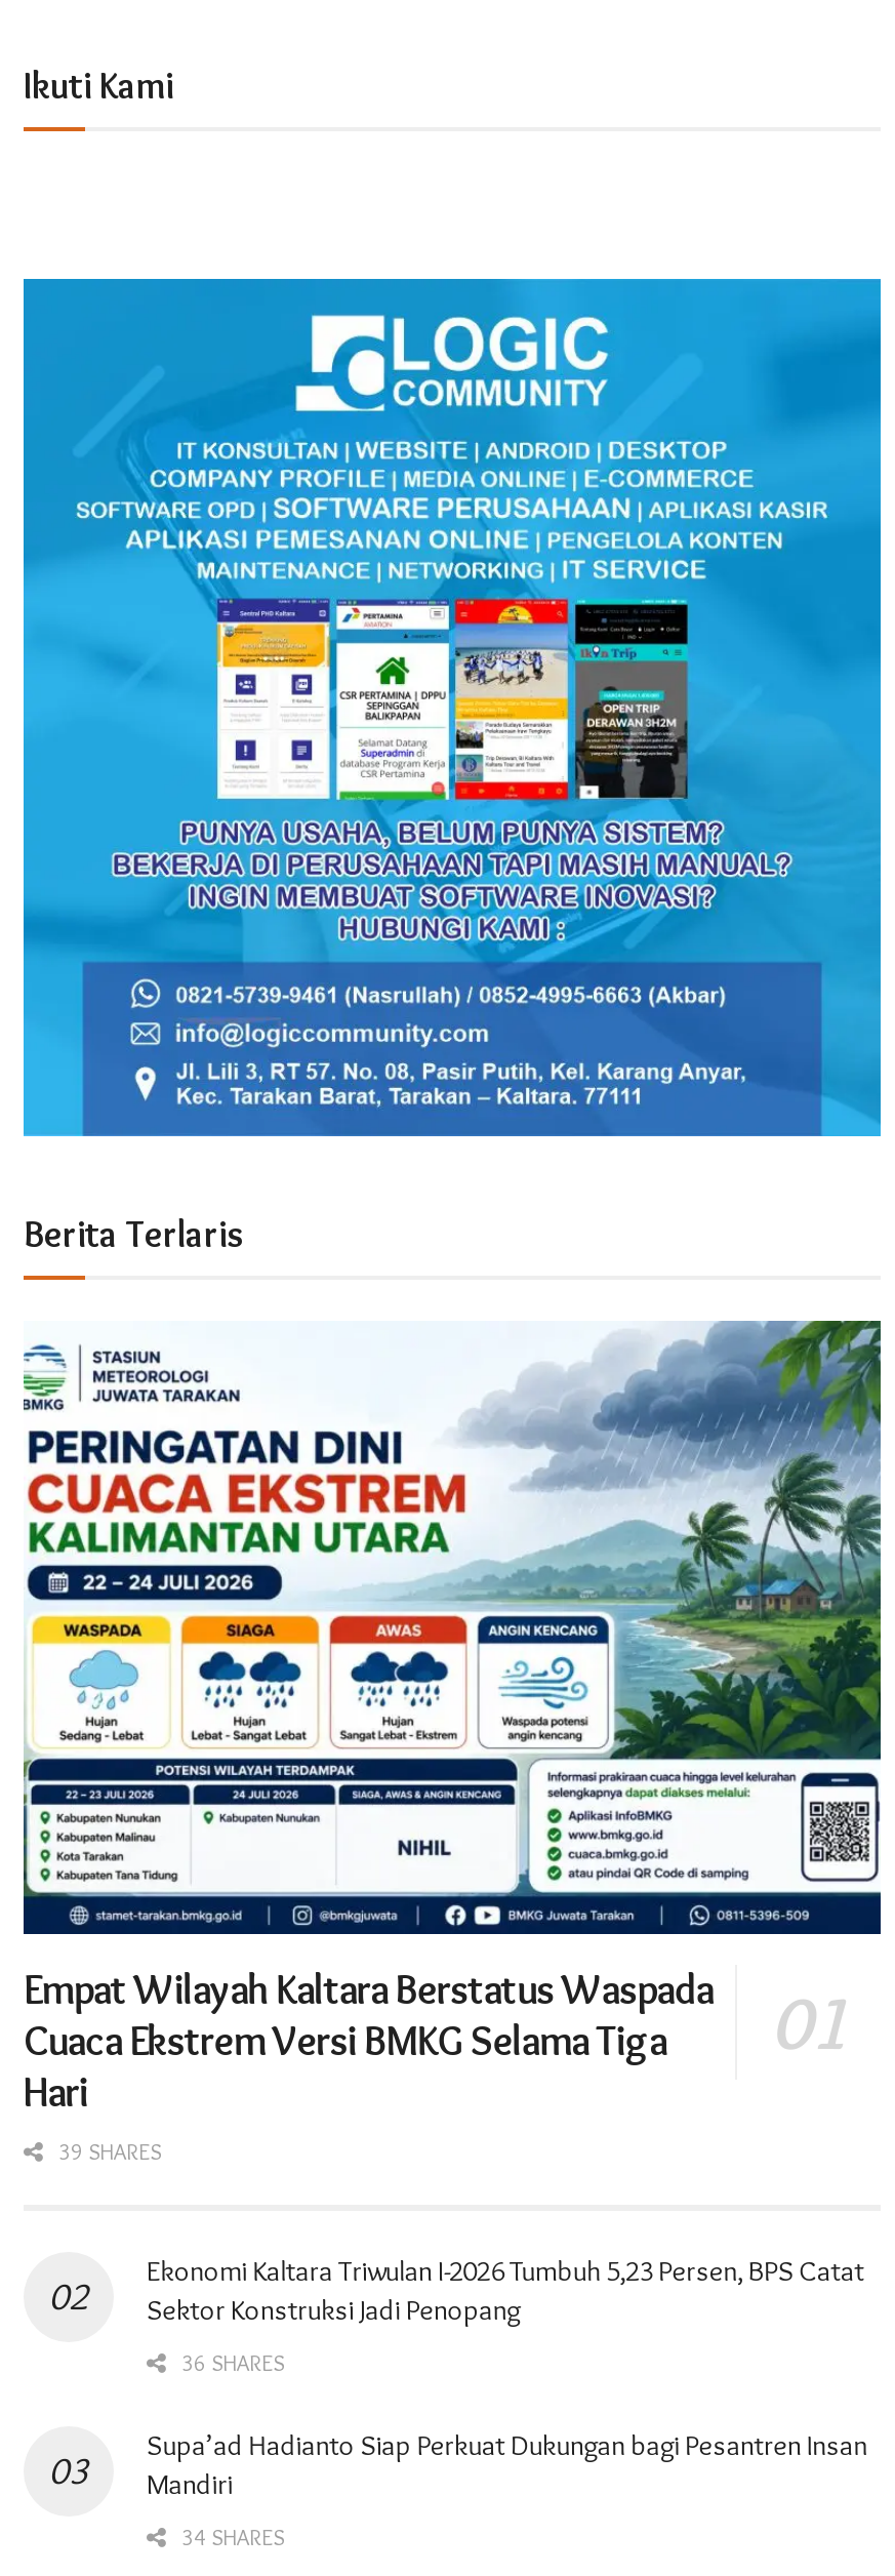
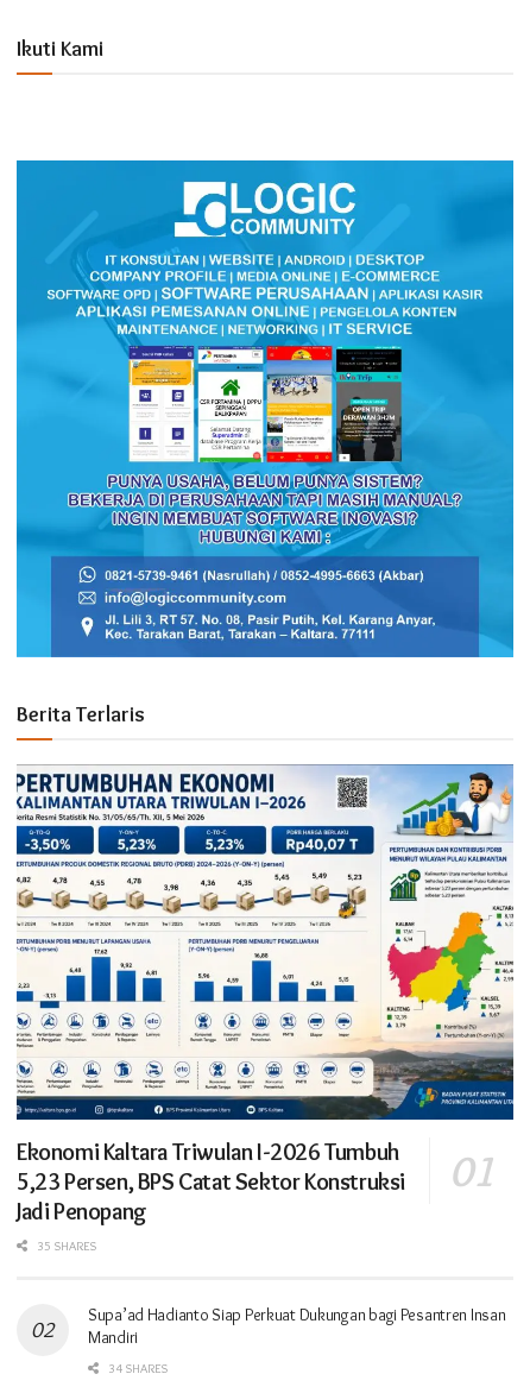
- [image]
- Empat Wilayah Kaltara Berstatus Waspada
- Cuaca Ekstrem Versi BMKG Selama Tiga
- Hari
- 39 SHARES
- Ekonomi Kaltara Triwulan I-2026 Tumbuh 5,23 Persen, BPS Catat
- Sektor Konstruksi Jadi Penopang
- 36 SHARES
+ [image]
+ Ekonomi Kaltara Triwulan I-2026 Tumbuh
+ 5,23 Persen, BPS Catat Sektor Konstruksi
+ Jadi Penopang
+ 35 SHARES
